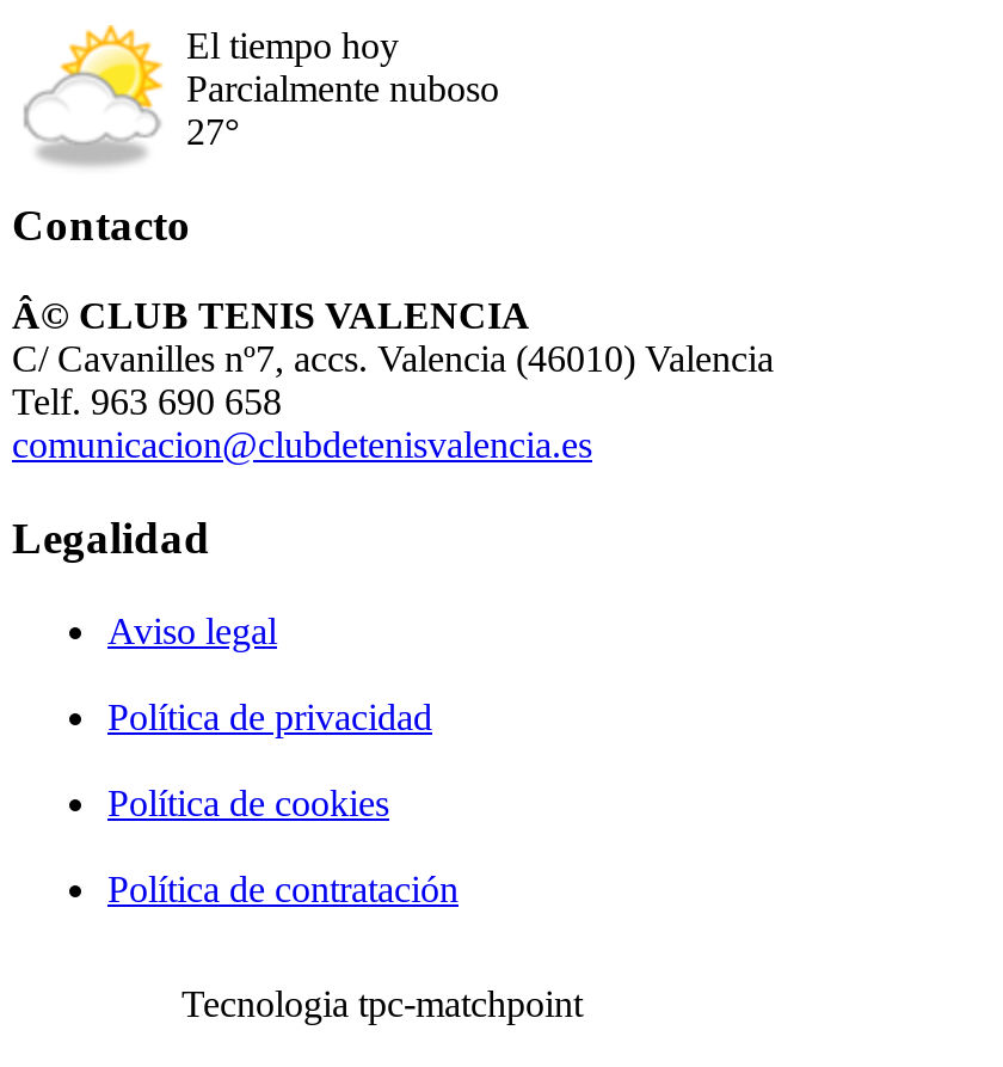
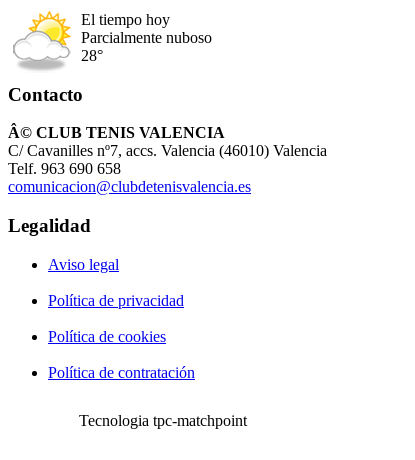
- 27°
+ 28°
